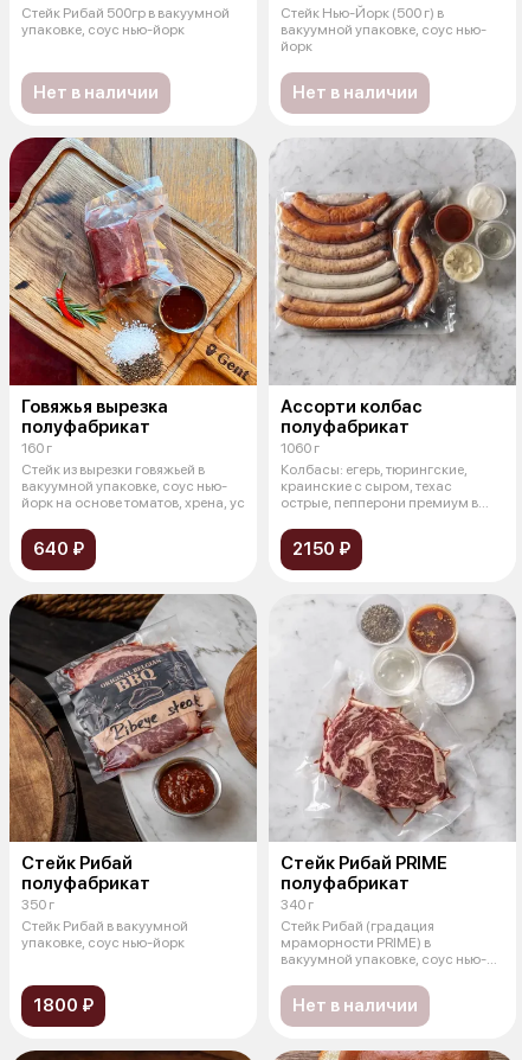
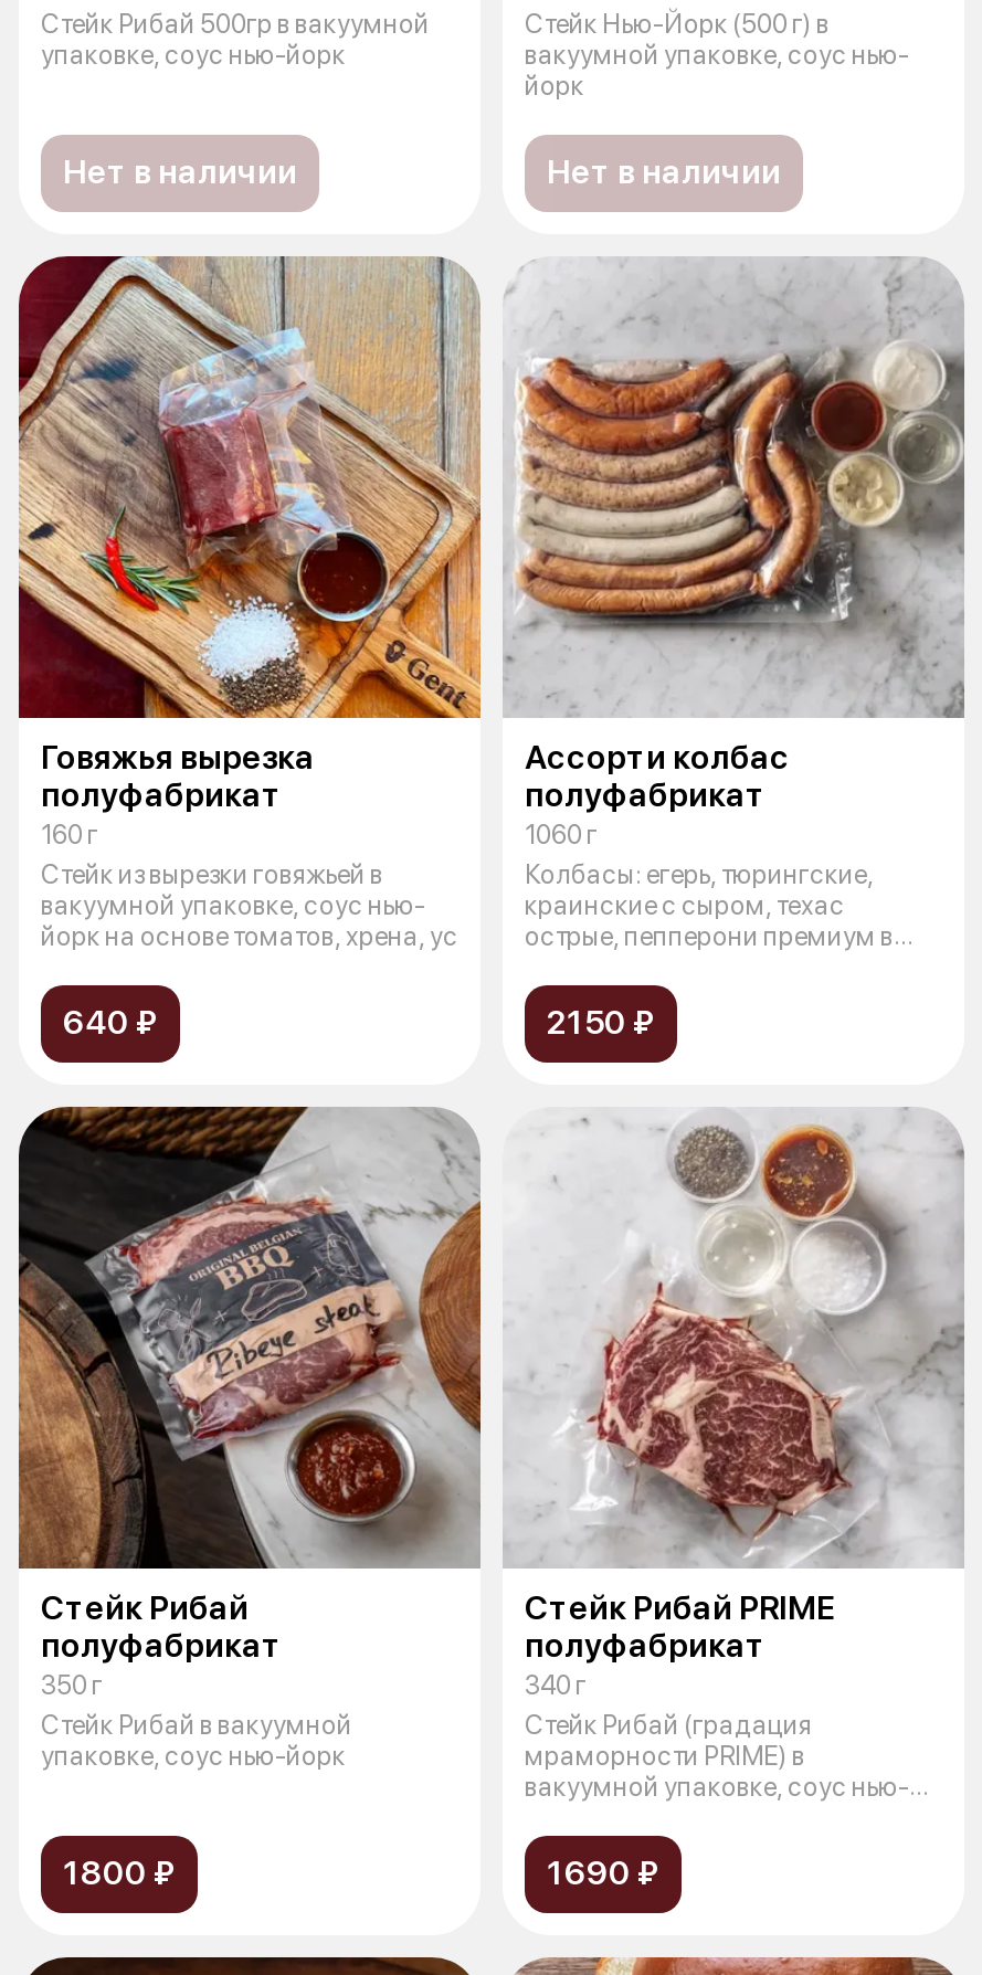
- Нет в наличии
+ 1690 ₽
